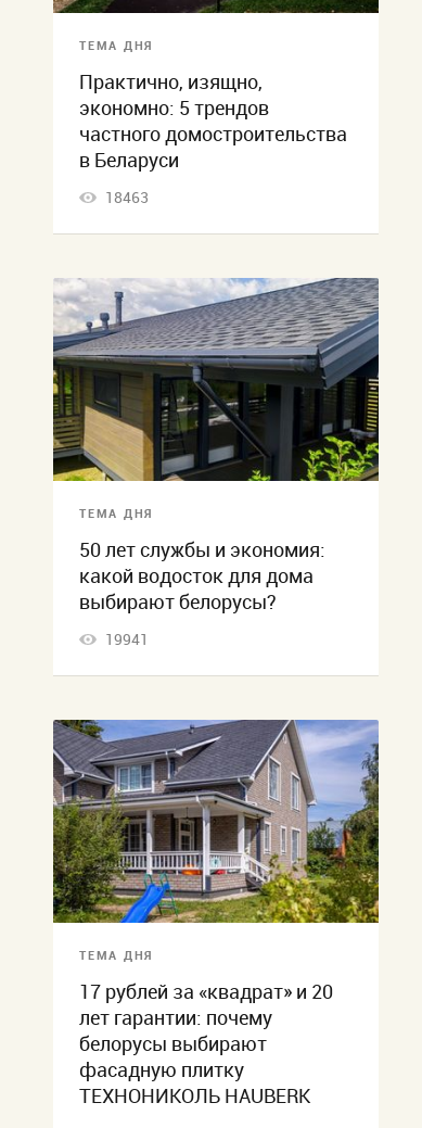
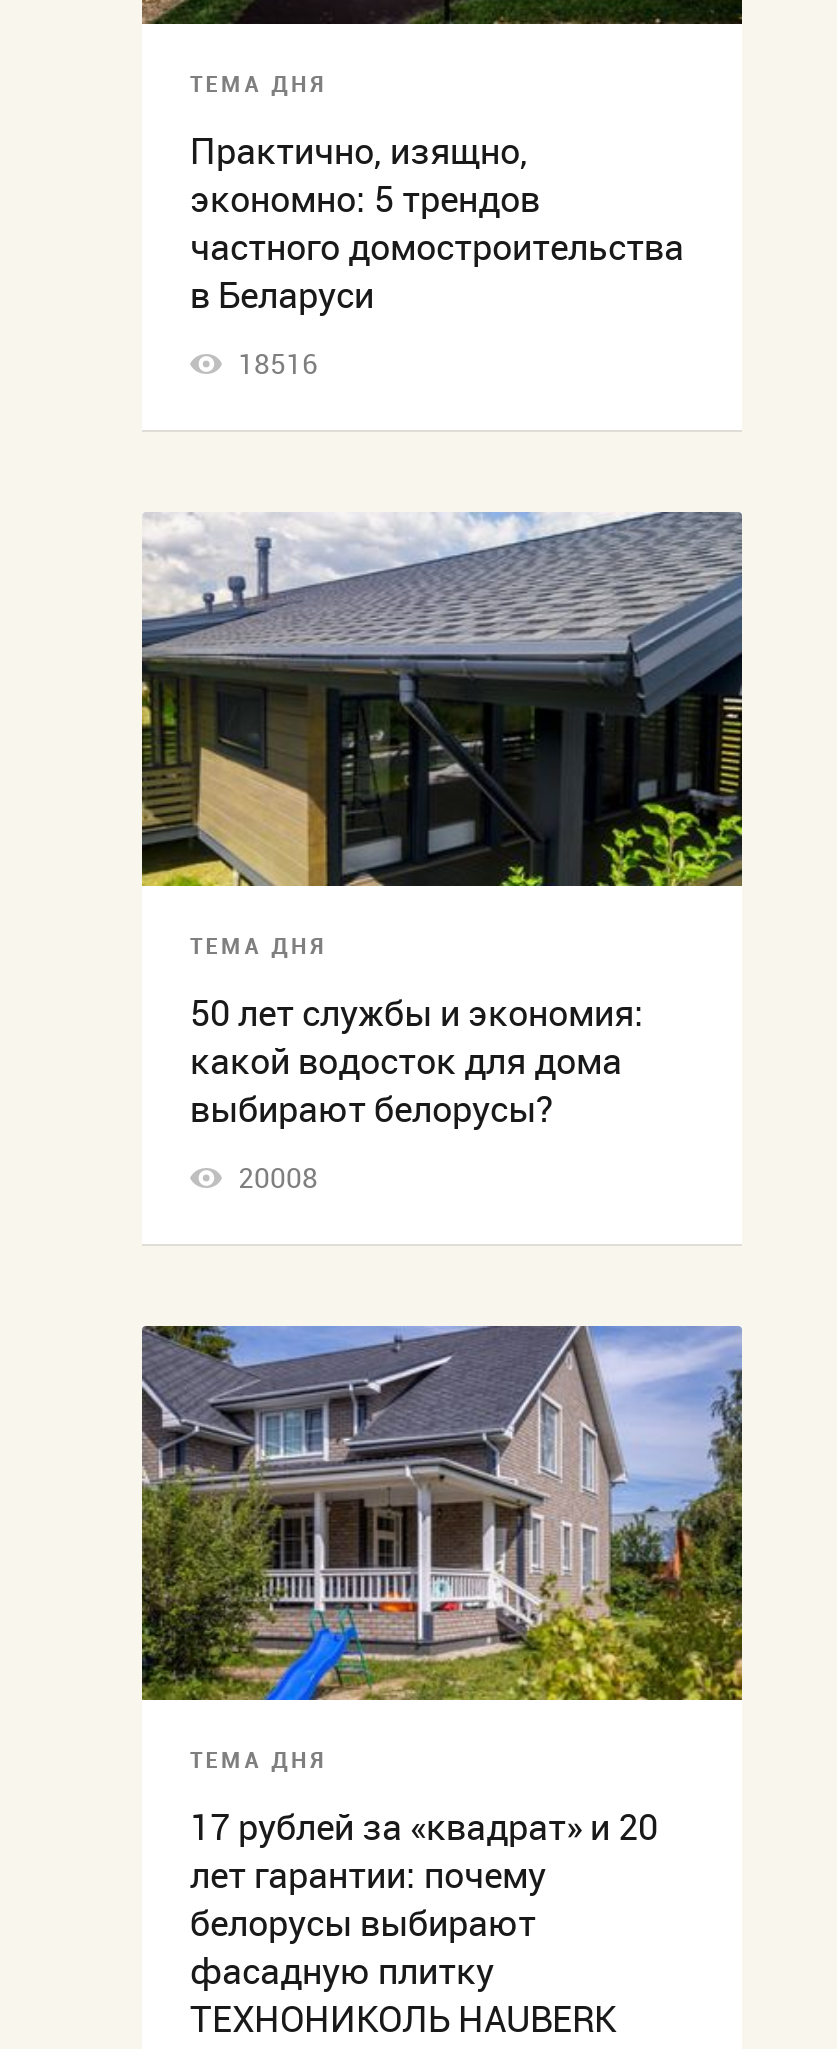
- 18463
+ 18516

- 19941
+ 20008
